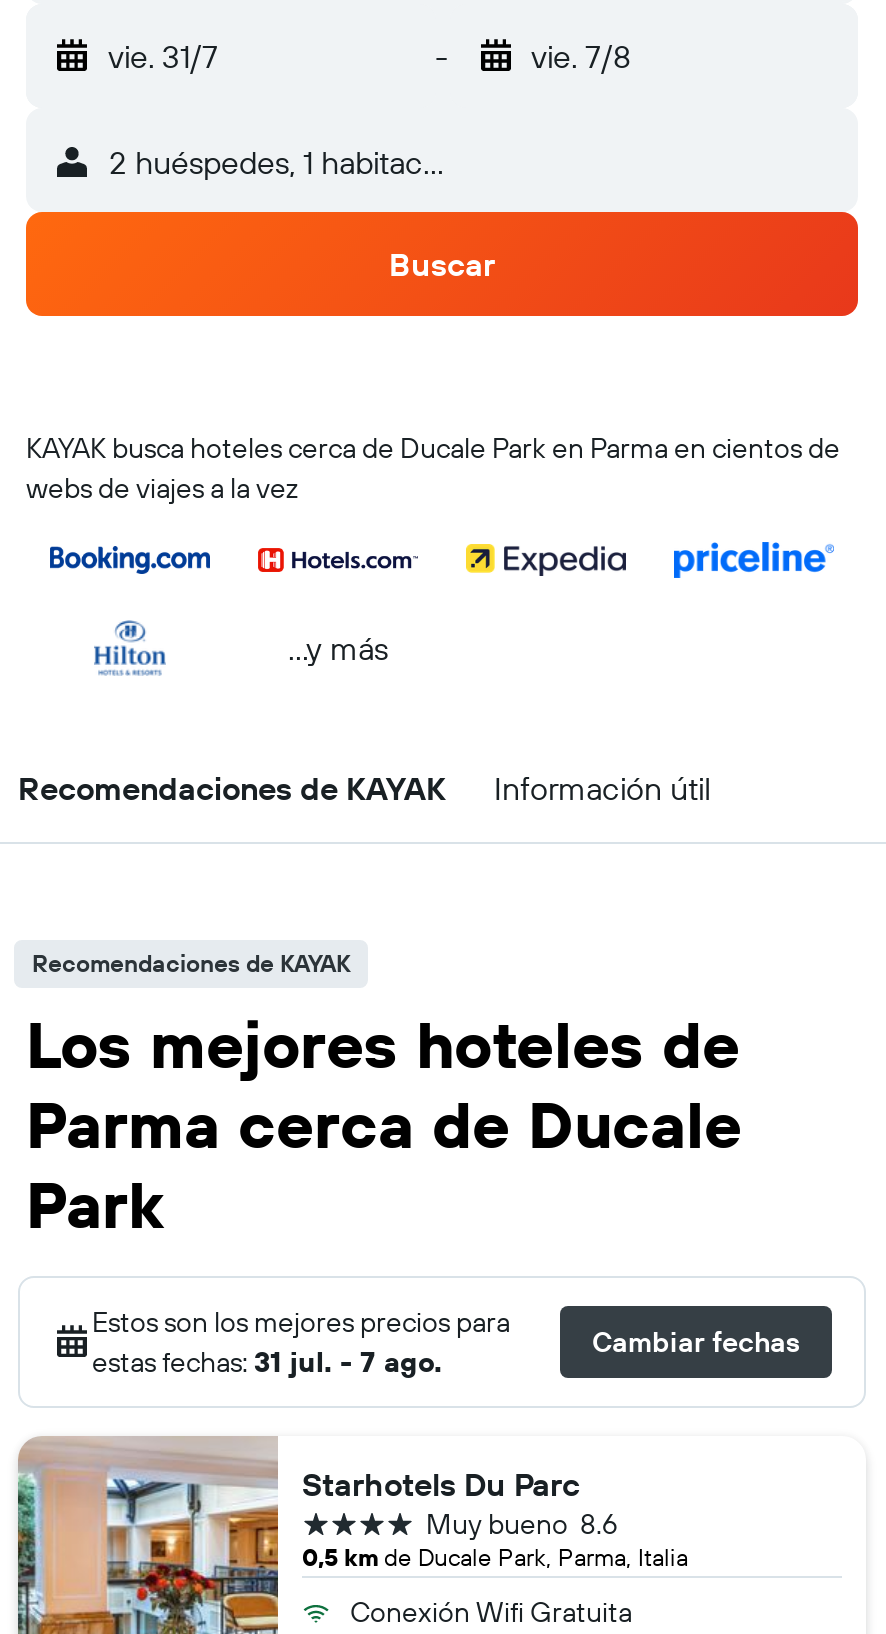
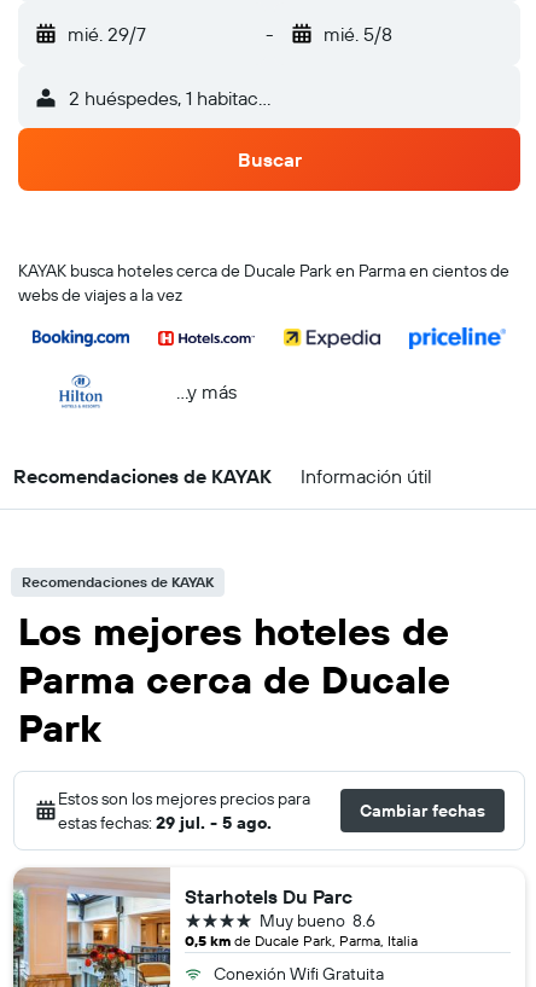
- vie. 31/7
+ mié. 29/7

- vie. 7/8
+ mié. 5/8

- estas fechas: 31 jul. - 7 ago.
+ estas fechas: 29 jul. - 5 ago.
